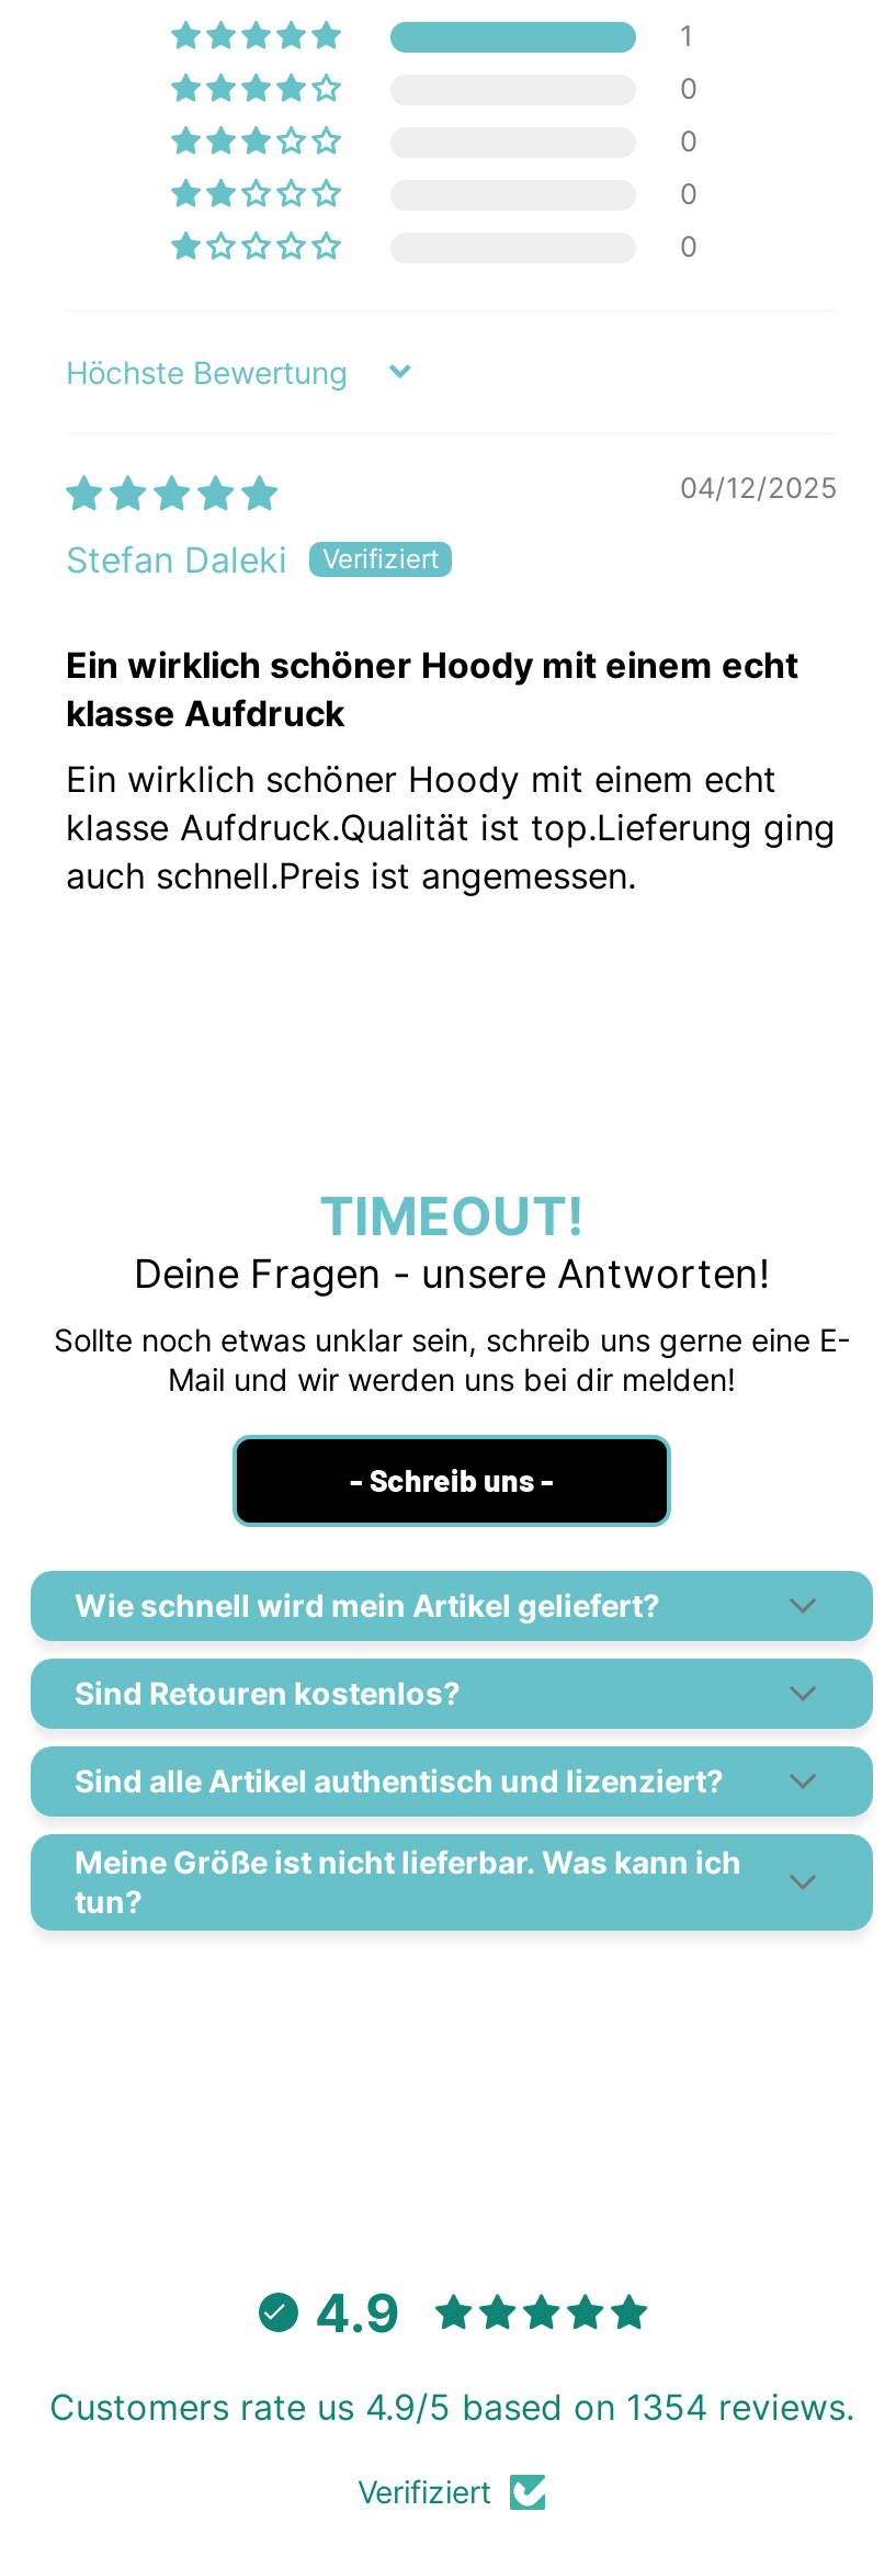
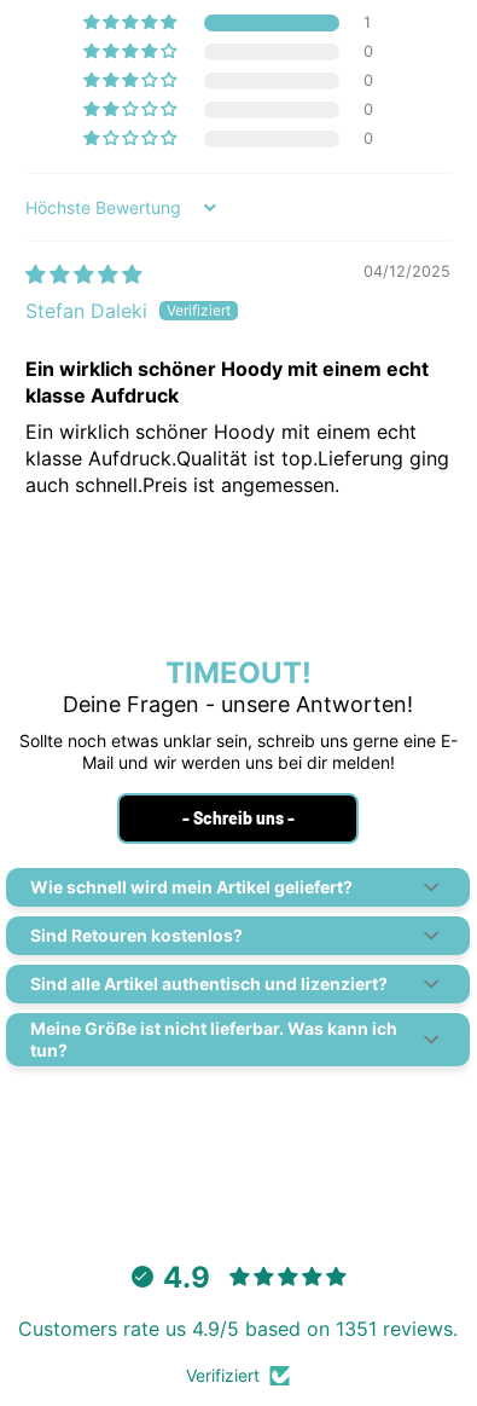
- Customers rate us 4.9/5 based on 1354 reviews.
+ Customers rate us 4.9/5 based on 1351 reviews.
